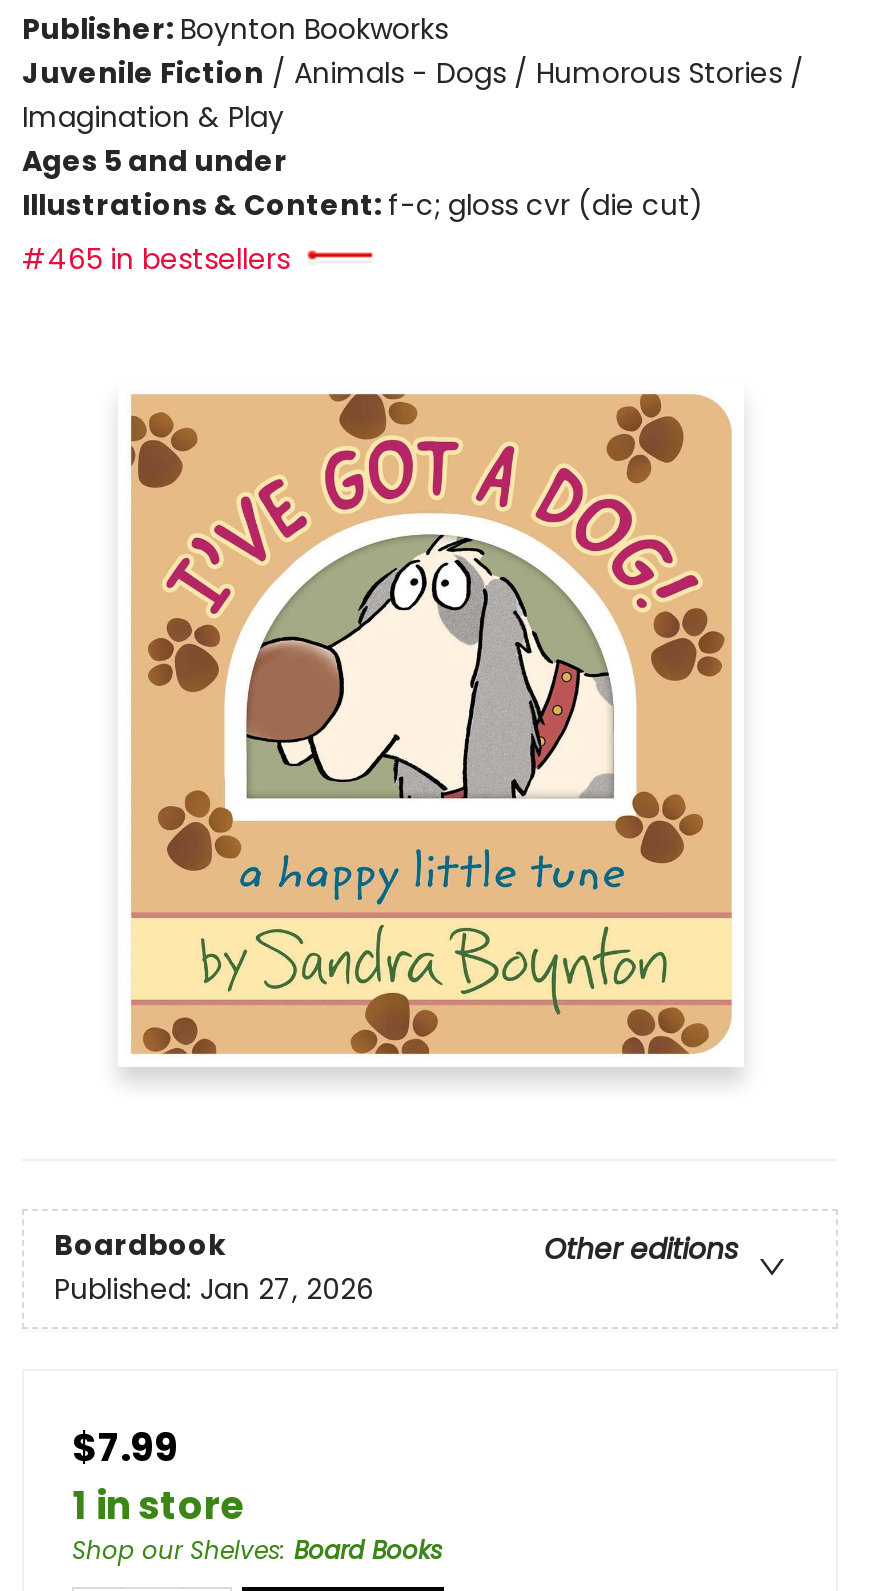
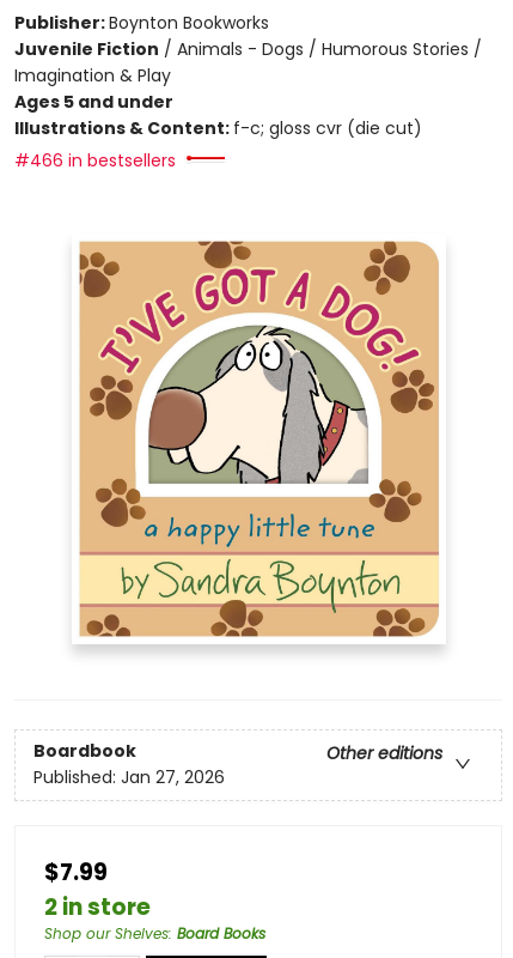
- #465 in bestsellers
+ #466 in bestsellers

- 1 in store
+ 2 in store
